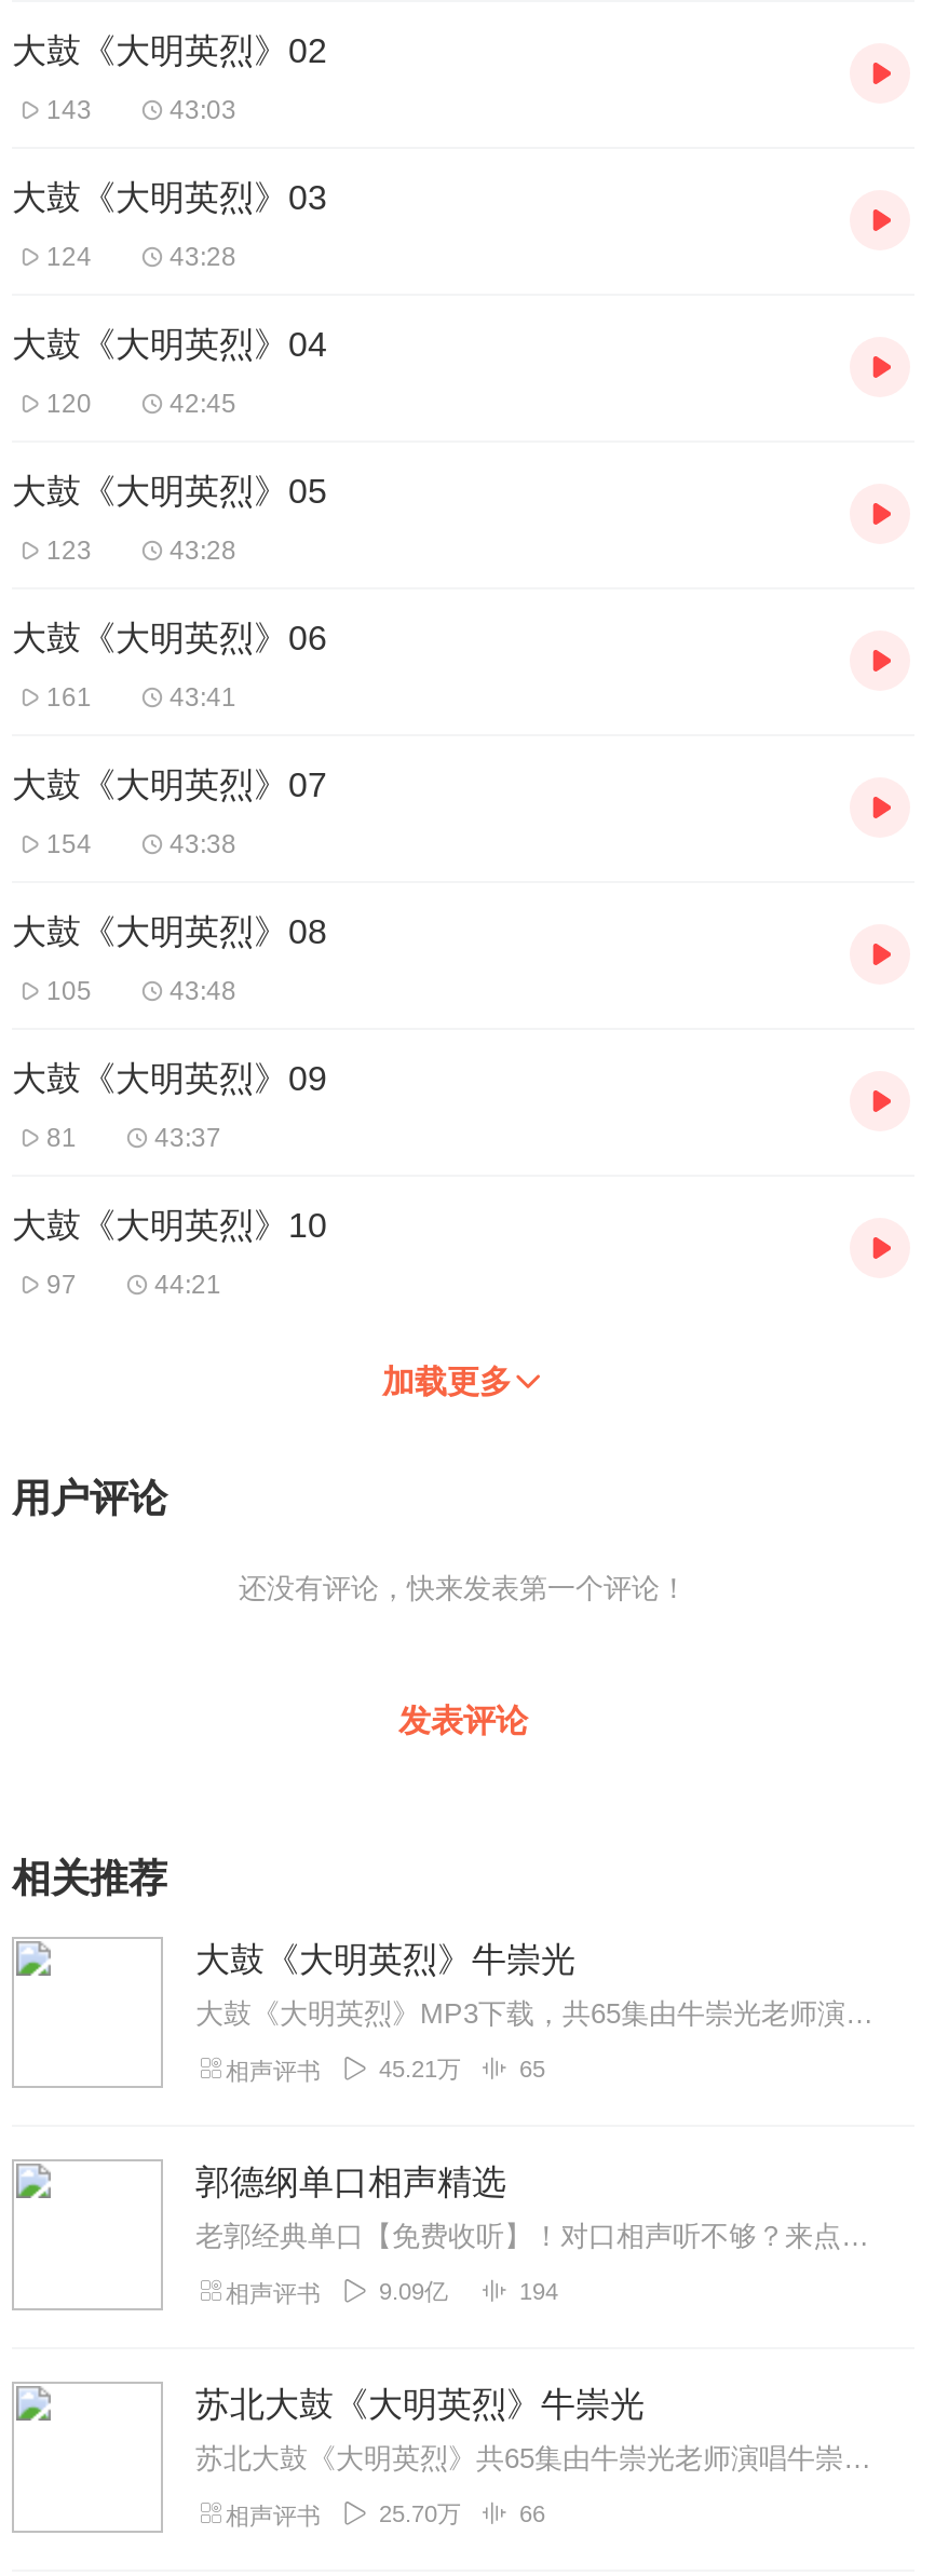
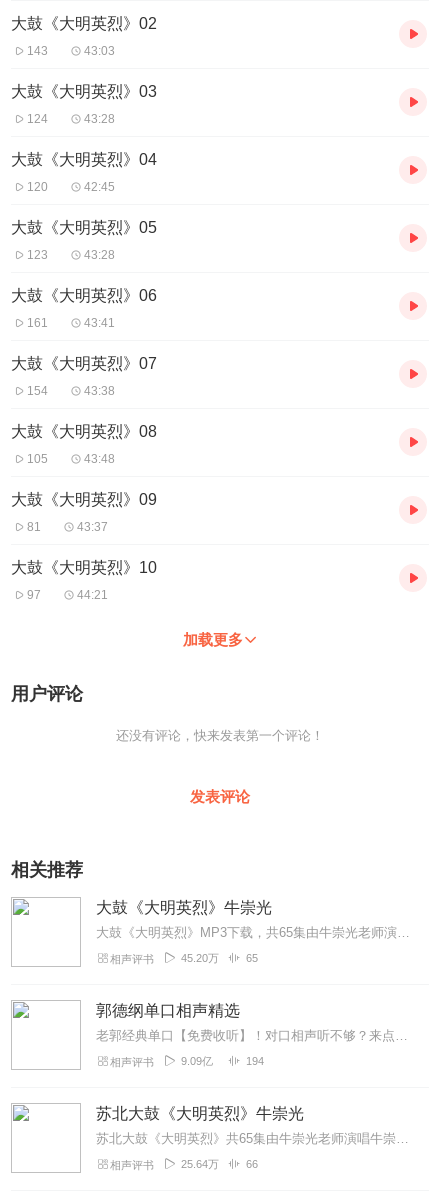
- 45.21万
+ 45.20万

- 25.70万
+ 25.64万
